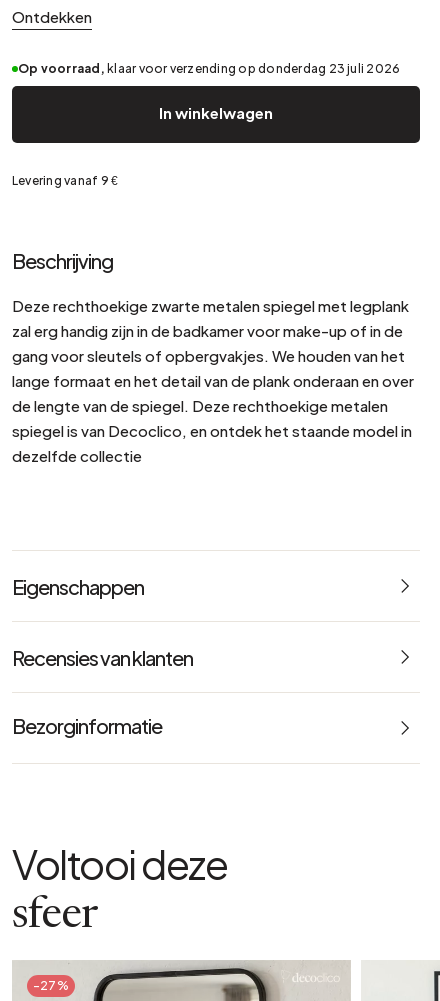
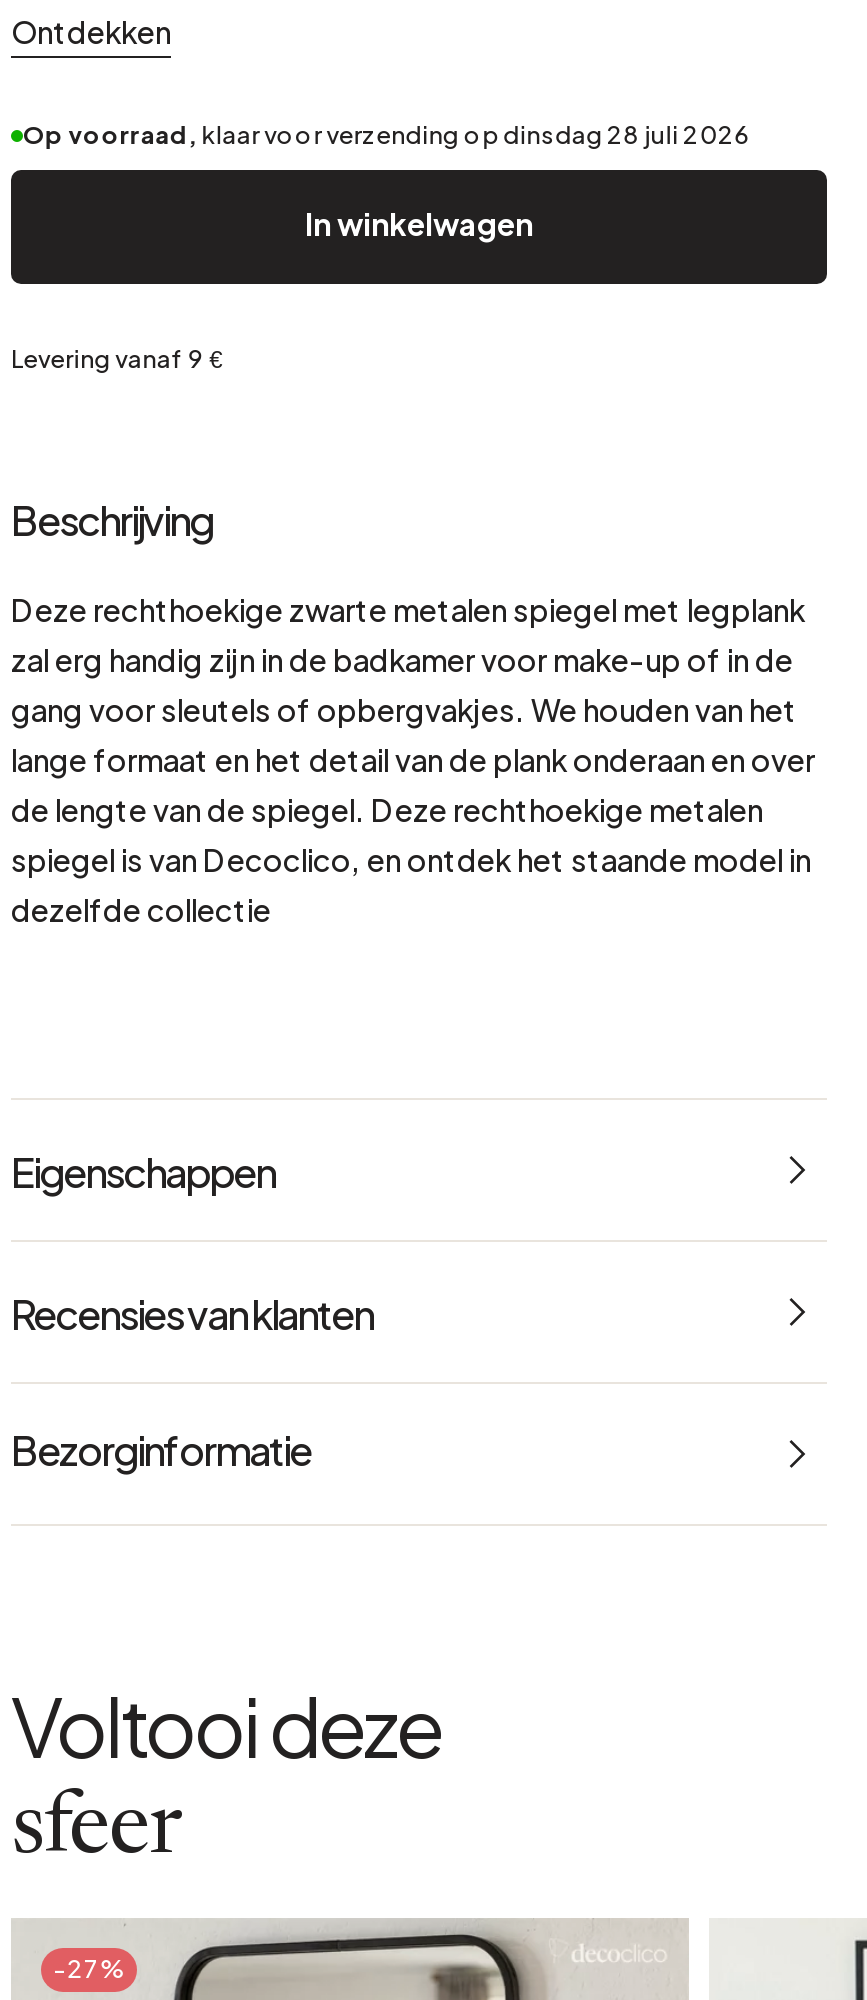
- Op voorraad, klaar voor verzending op donderdag 23 juli 2026
+ Op voorraad, klaar voor verzending op dinsdag 28 juli 2026
